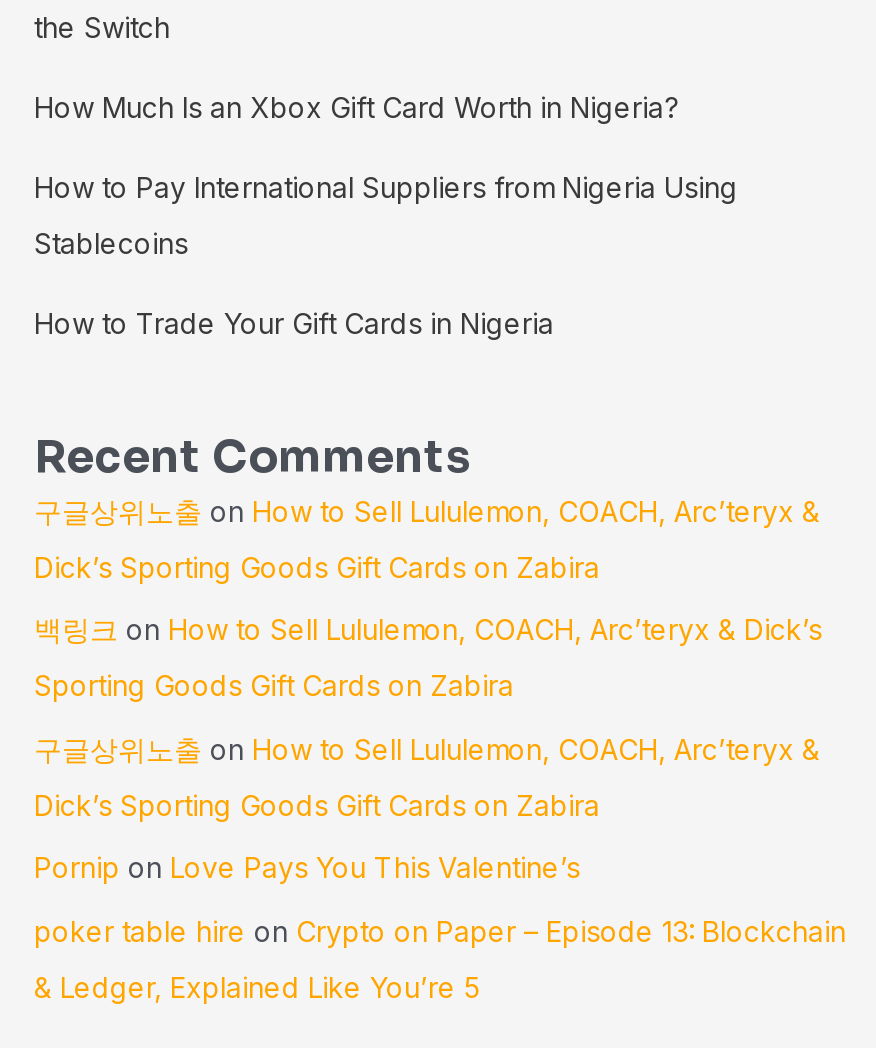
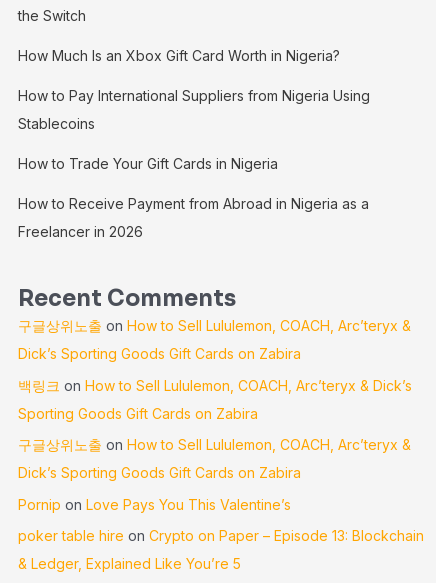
+ How to Receive Payment from Abroad in Nigeria as a
+ Freelancer in 2026
